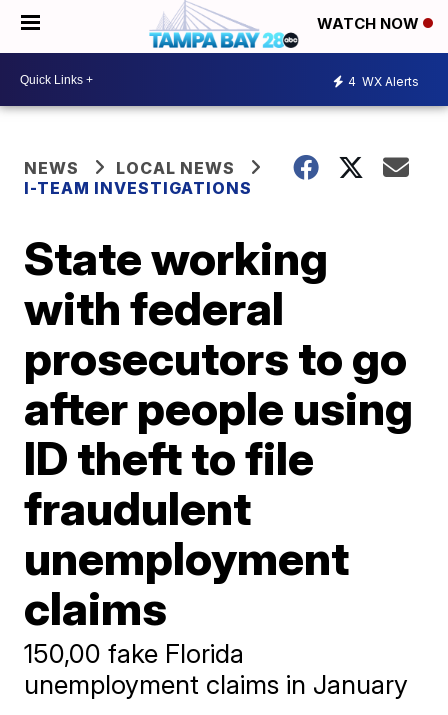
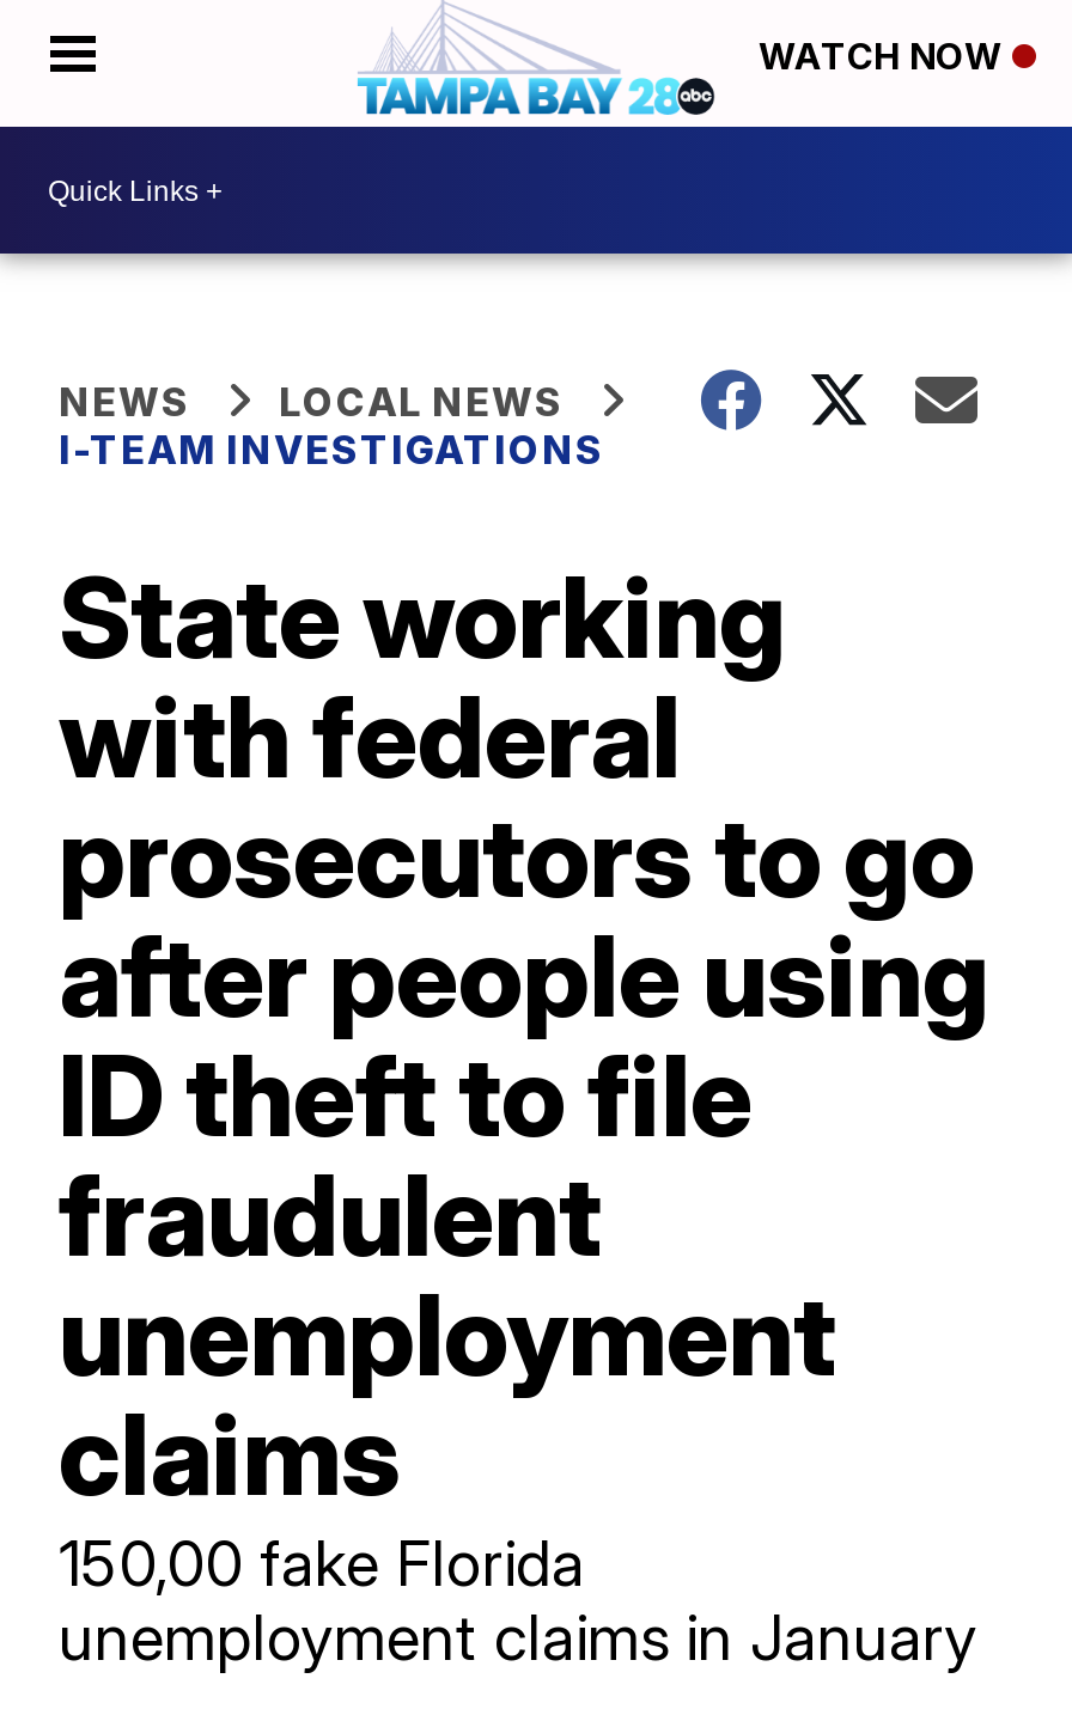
- 4 WX Alerts
